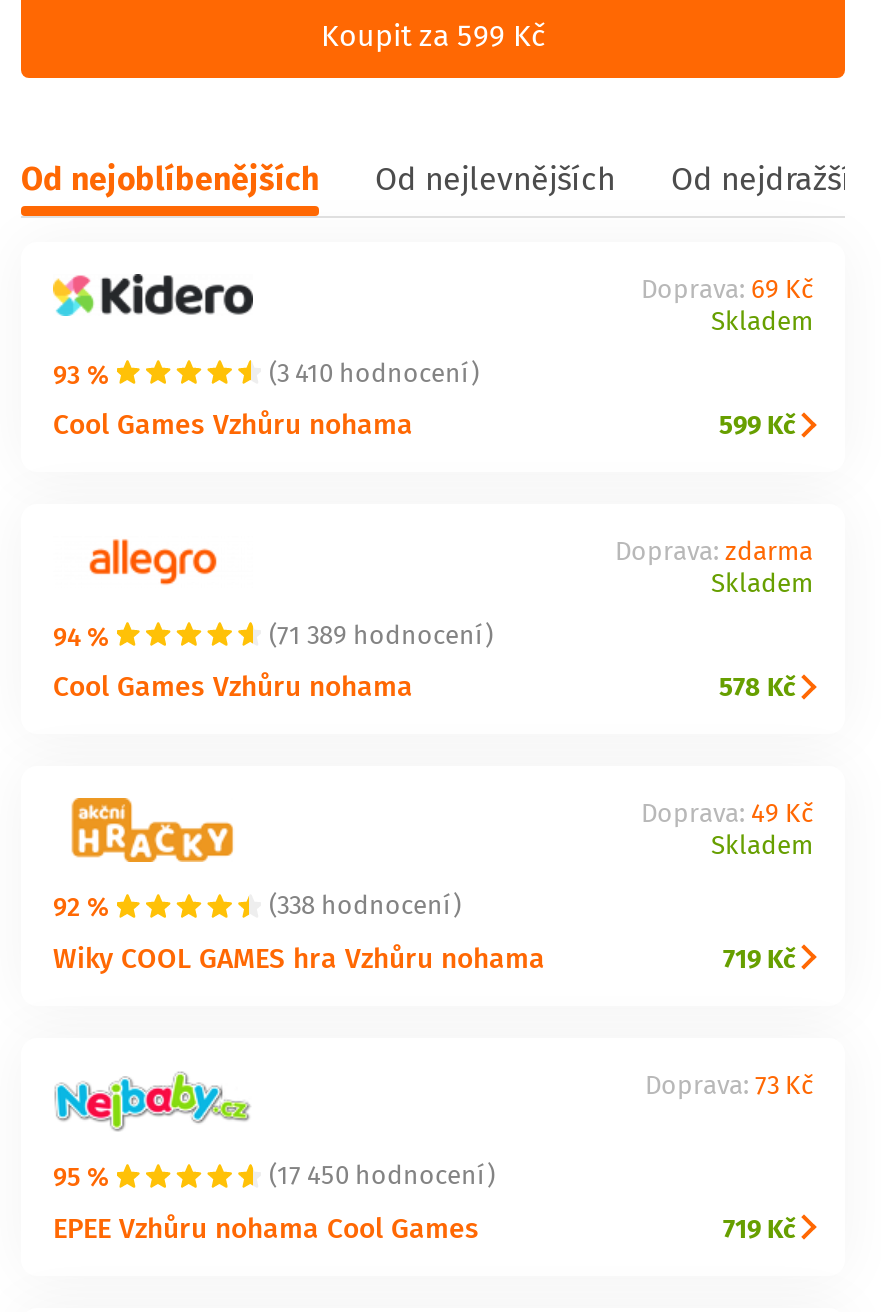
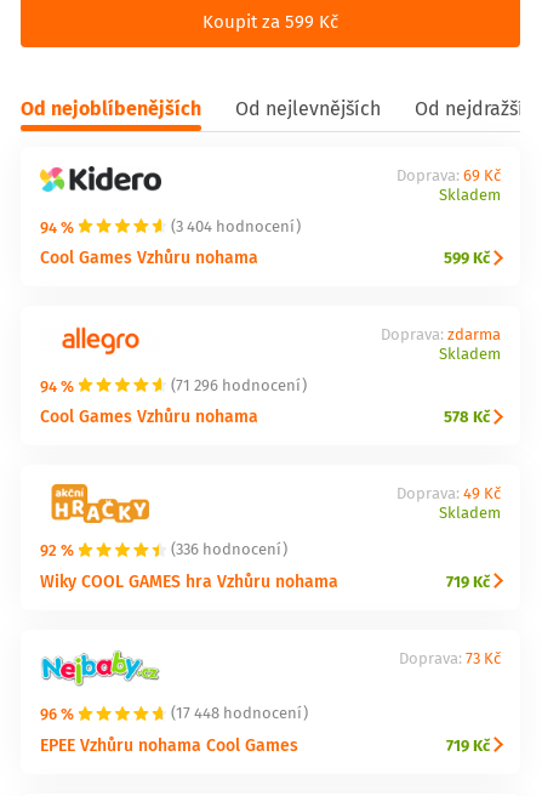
- 93 %
+ 94 %

- (3 410 hodnocení)
+ (3 404 hodnocení)

- (71 389 hodnocení)
+ (71 296 hodnocení)

- (338 hodnocení)
+ (336 hodnocení)

- 95 %
+ 96 %

- (17 450 hodnocení)
+ (17 448 hodnocení)
